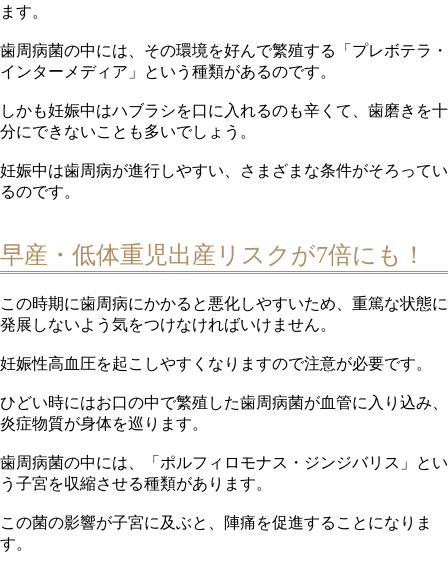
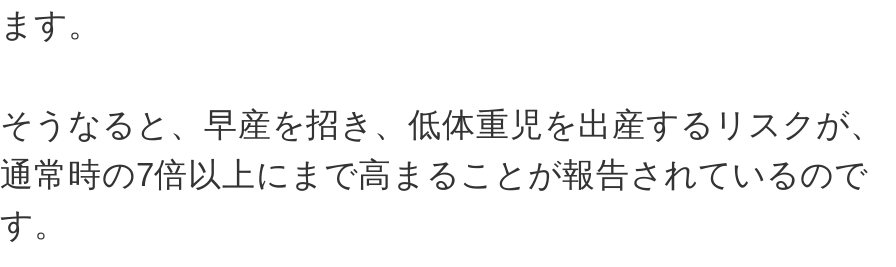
- 歯周病菌の中には、その環境を好んで繁殖する「プレボテラ・
- インターメディア」という種類があるのです。
- しかも妊娠中はハブラシを口に入れるのも辛くて、歯磨きを十
- 分にできないことも多いでしょう。
- 妊娠中は歯周病が進行しやすい、さまざまな条件がそろってい
- るのです。
- 早産・低体重児出産リスクが7倍にも！
- この時期に歯周病にかかると悪化しやすいため、重篤な状態に
- 発展しないよう気をつけなければいけません。
- 妊娠性高血圧を起こしやすくなりますので注意が必要です。
- ひどい時にはお口の中で繁殖した歯周病菌が血管に入り込み、
- 炎症物質が身体を巡ります。
- 歯周病菌の中には、「ポルフィロモナス・ジンジバリス」とい
- う子宮を収縮させる種類があります。
- この菌の影響が子宮に及ぶと、陣痛を促進することになりま
+ そうなると、早産を招き、低体重児を出産するリスクが、
+ 通常時の7倍以上にまで高まることが報告されているので
